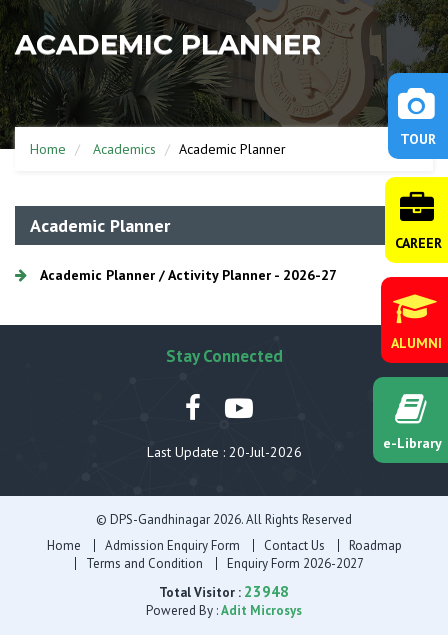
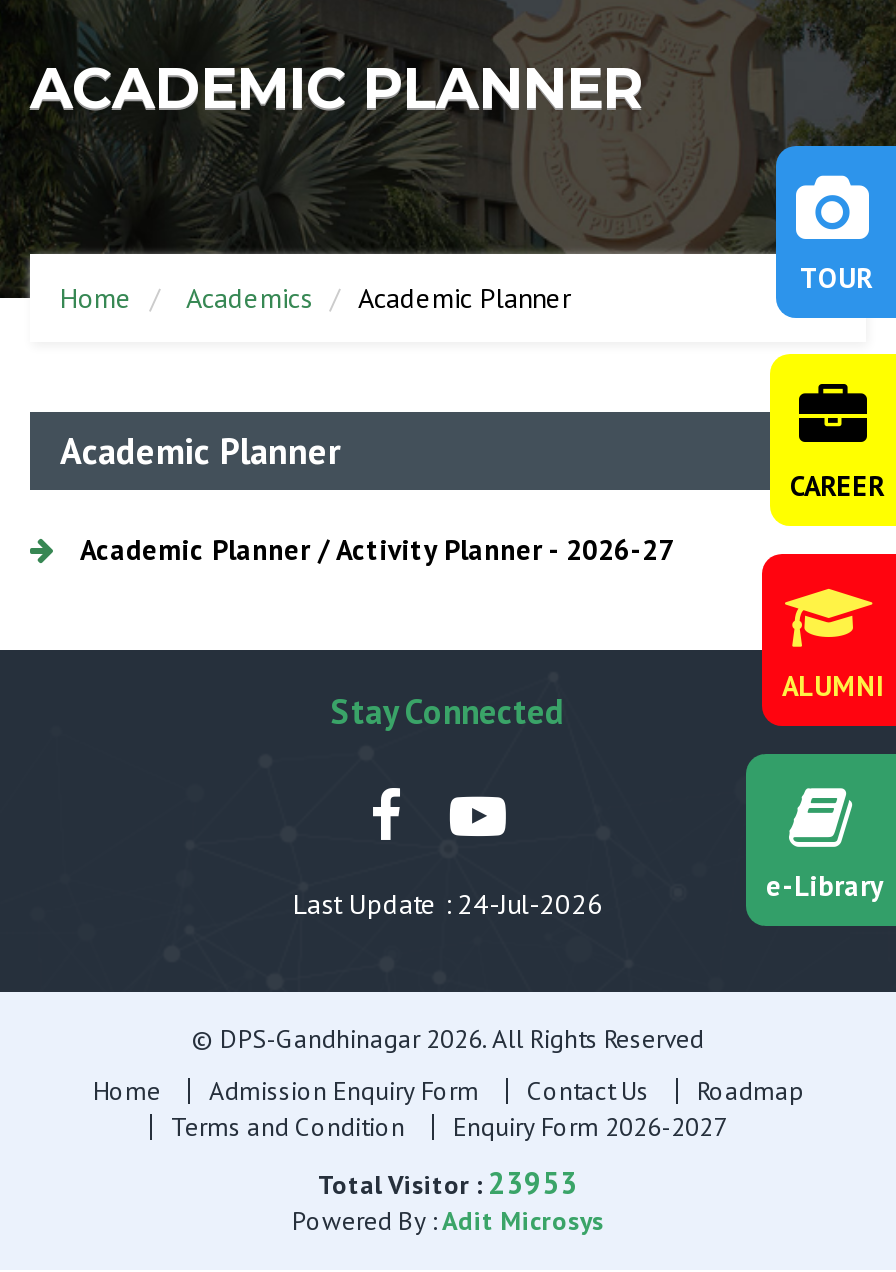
- Last Update : 20-Jul-2026
+ Last Update : 24-Jul-2026

- Total Visitor : 23948
+ Total Visitor : 23953
